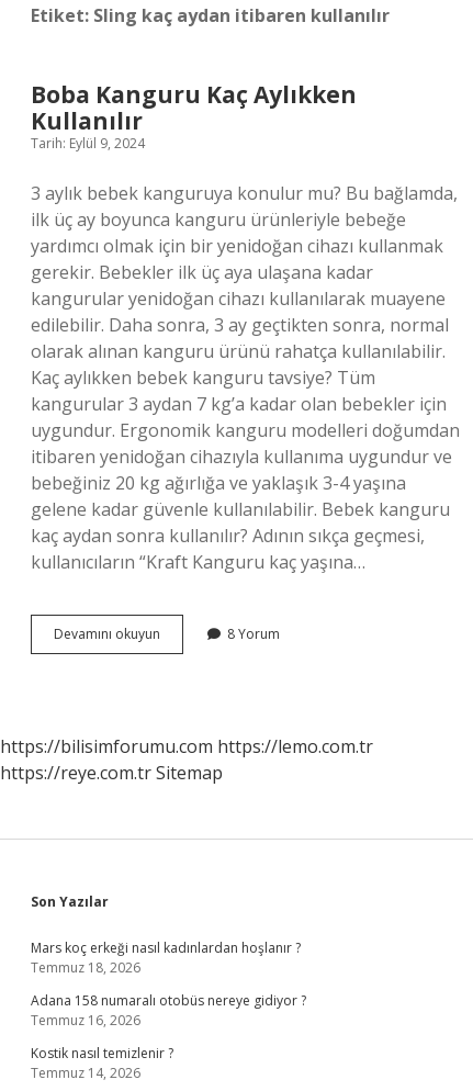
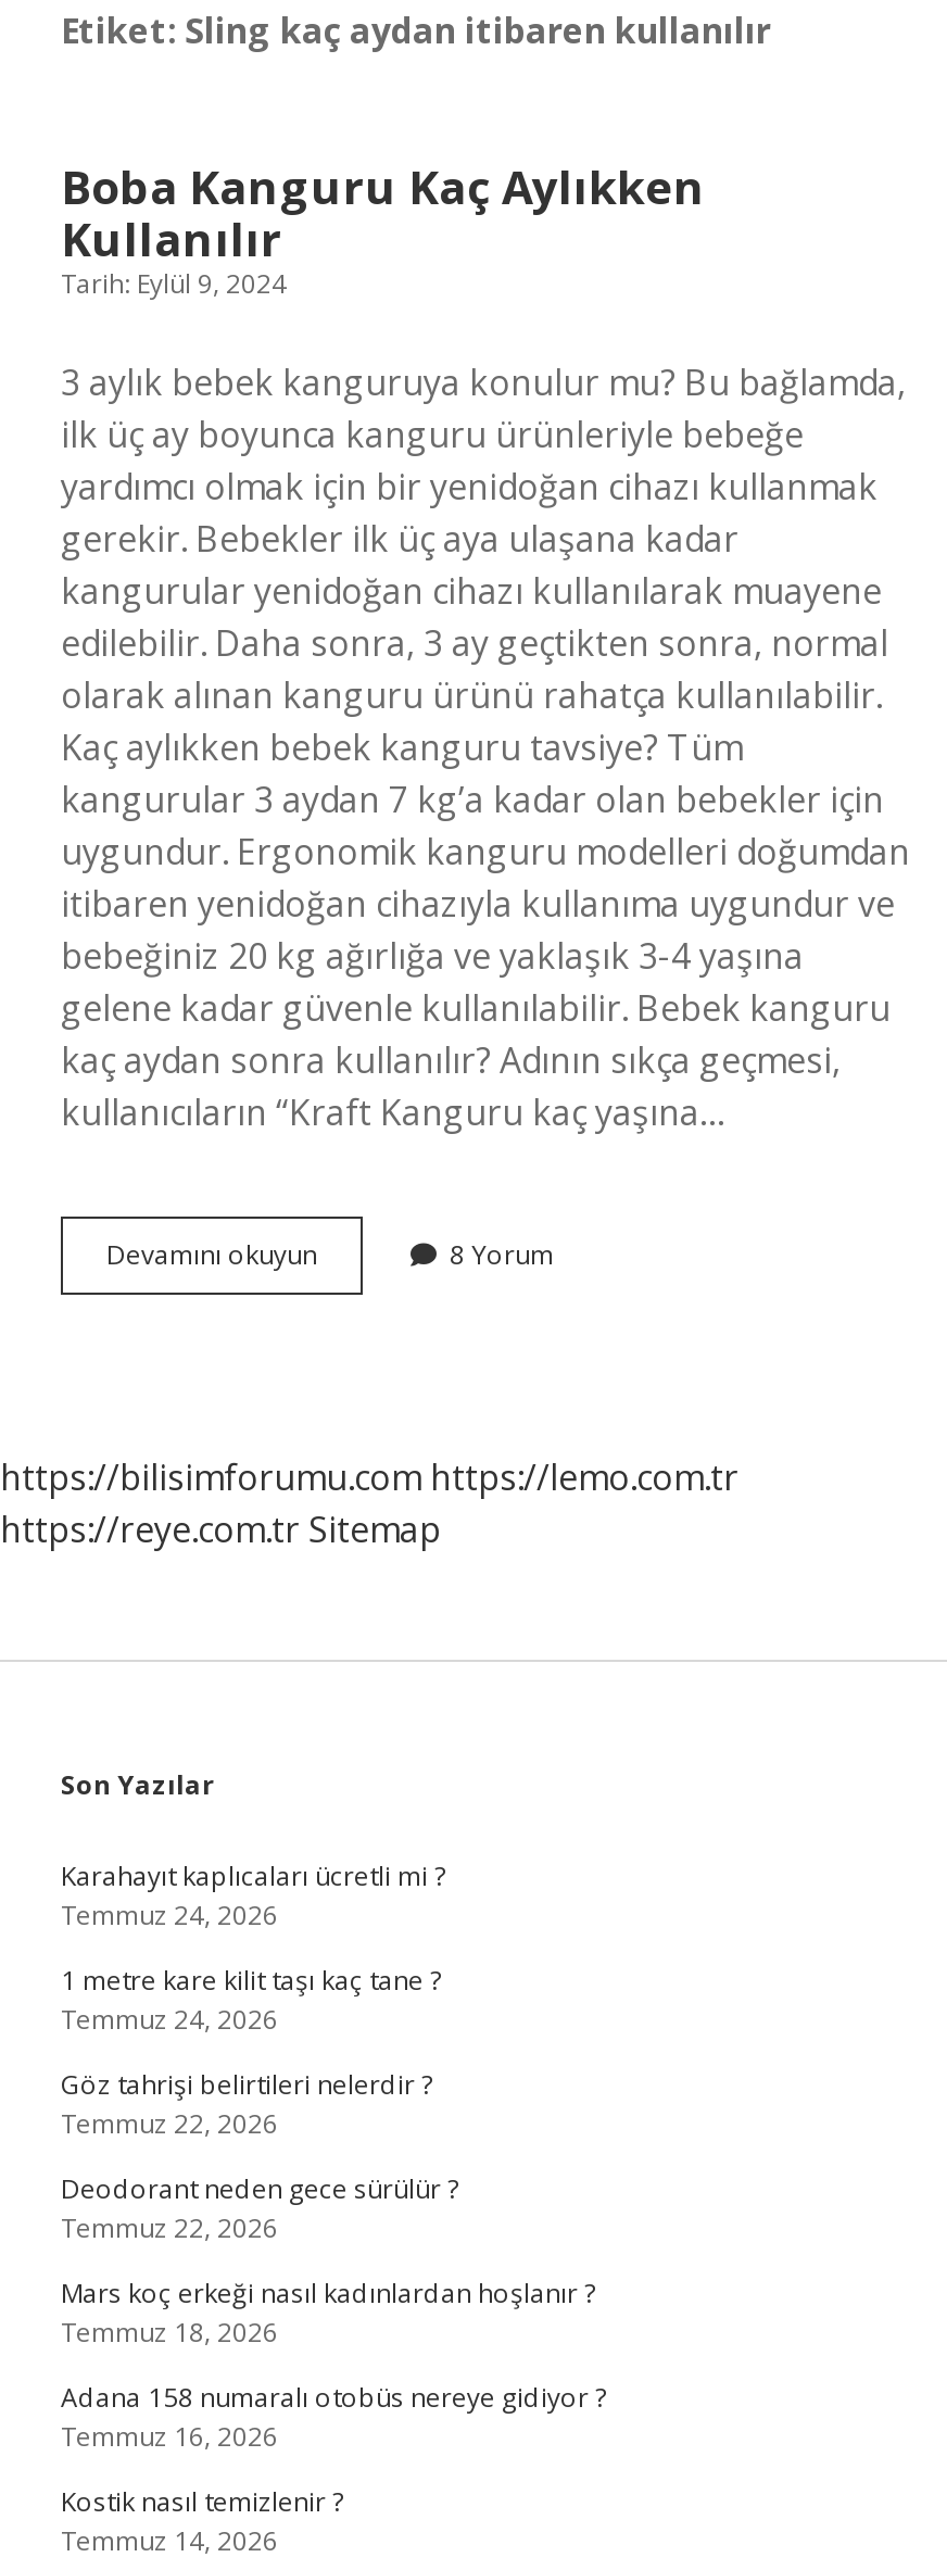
+ Karahayıt kaplıcaları ücretli mi ?
+ Temmuz 24, 2026
+ 1 metre kare kilit taşı kaç tane ?
+ Temmuz 24, 2026
+ Göz tahrişi belirtileri nelerdir ?
+ Temmuz 22, 2026
+ Deodorant neden gece sürülür ?
+ Temmuz 22, 2026
